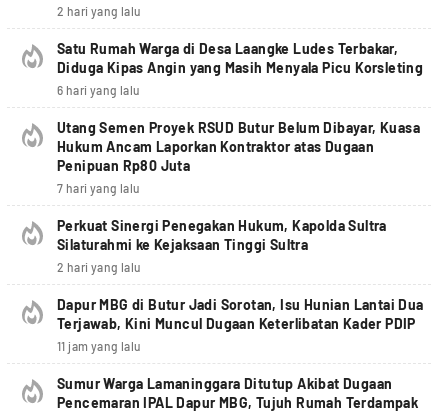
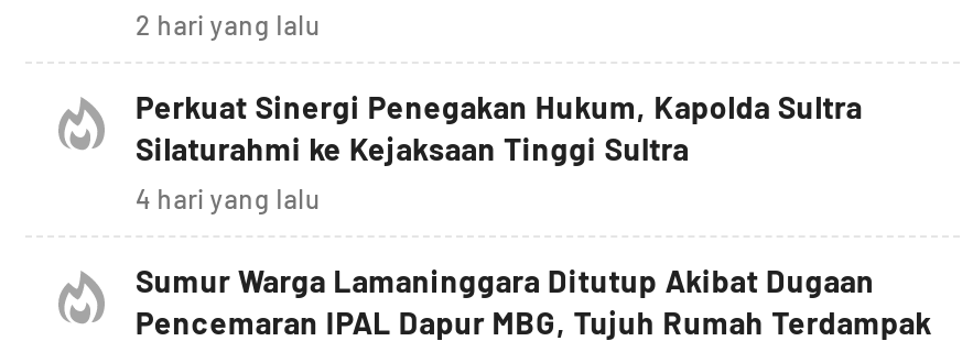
- Satu Rumah Warga di Desa Laangke Ludes Terbakar,
- Diduga Kipas Angin yang Masih Menyala Picu Korsleting
- 6 hari yang lalu
- Utang Semen Proyek RSUD Butur Belum Dibayar, Kuasa
- Hukum Ancam Laporkan Kontraktor atas Dugaan
- Penipuan Rp80 Juta
- 7 hari yang lalu

- 2 hari yang lalu
- Dapur MBG di Butur Jadi Sorotan, Isu Hunian Lantai Dua
- Terjawab, Kini Muncul Dugaan Keterlibatan Kader PDIP
- 11 jam yang lalu
+ 4 hari yang lalu
